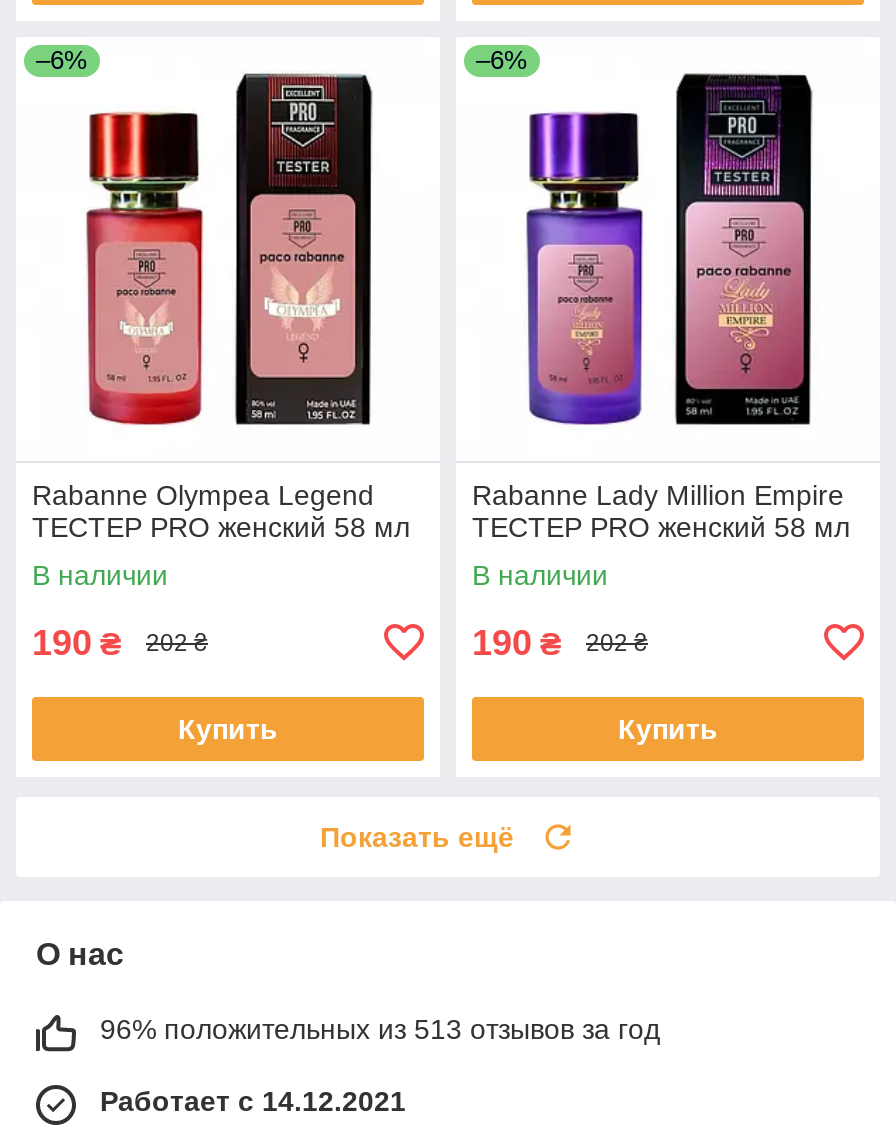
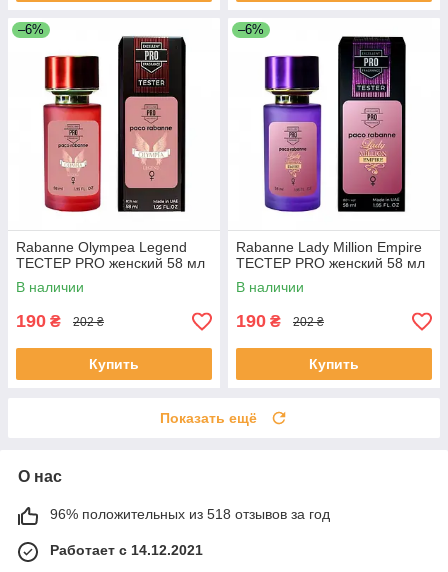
- 96% положительных из 513 отзывов за год
+ 96% положительных из 518 отзывов за год
